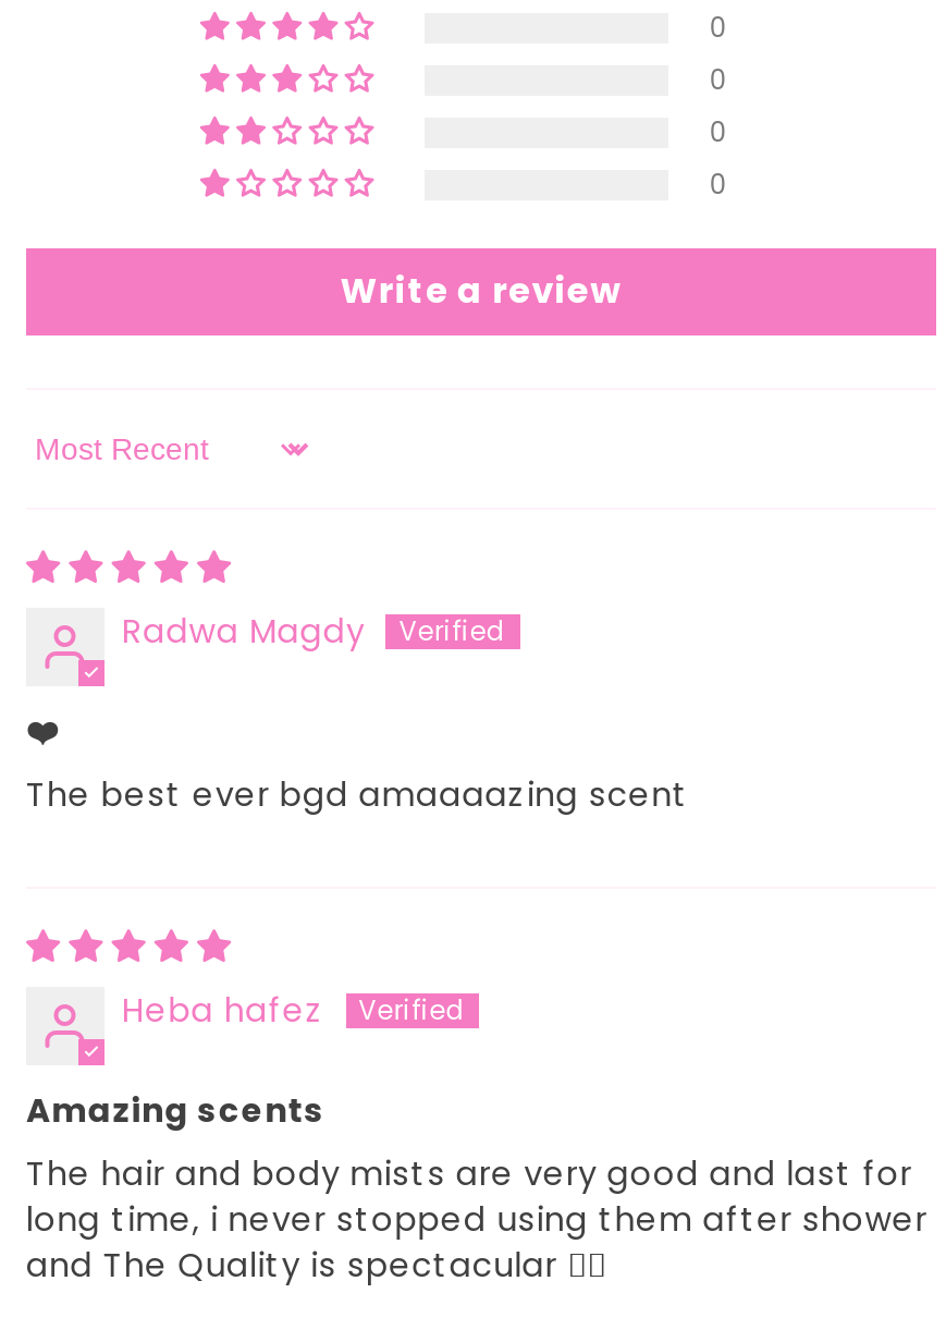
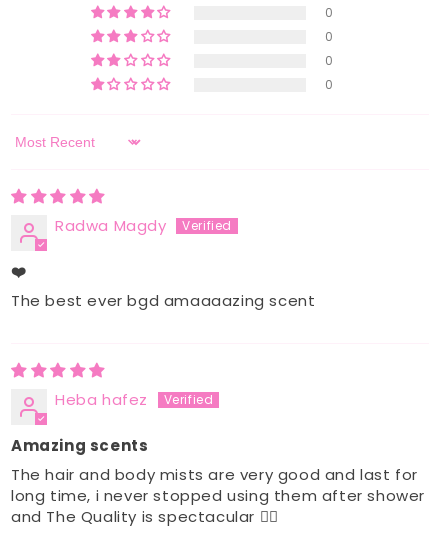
- Write a review
